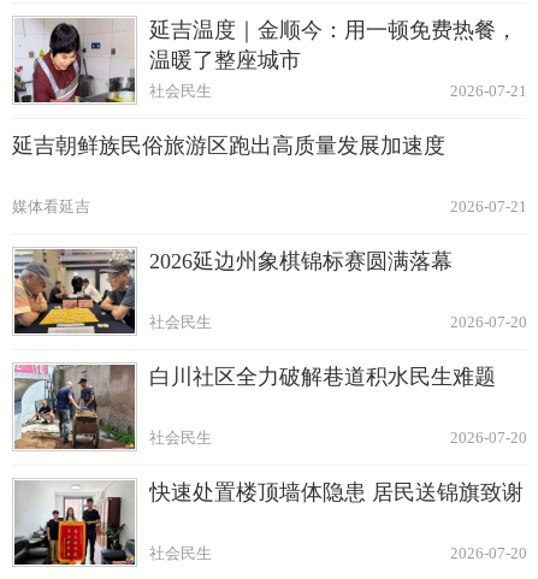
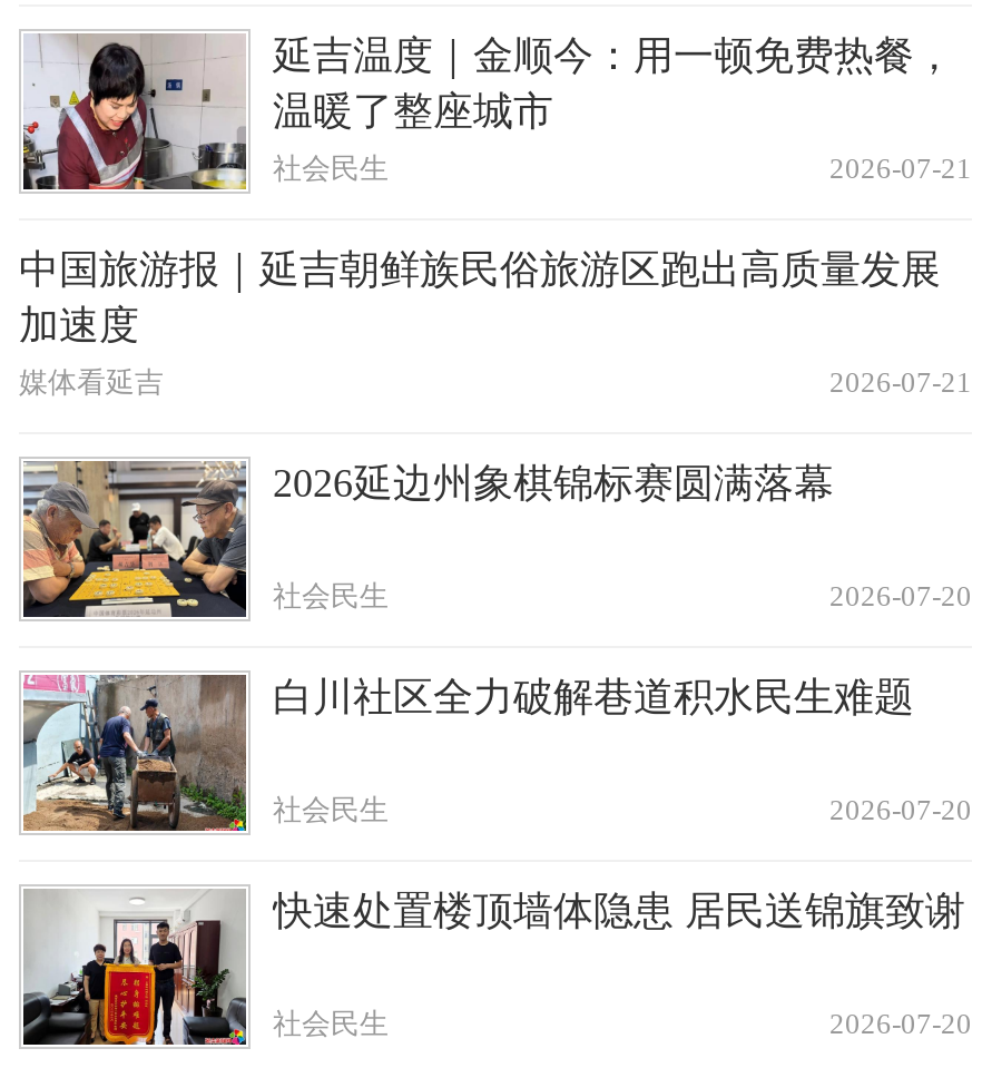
- 延吉朝鲜族民俗旅游区跑出高质量发展加速度
+ 中国旅游报｜延吉朝鲜族民俗旅游区跑出高质量发展
+ 加速度
